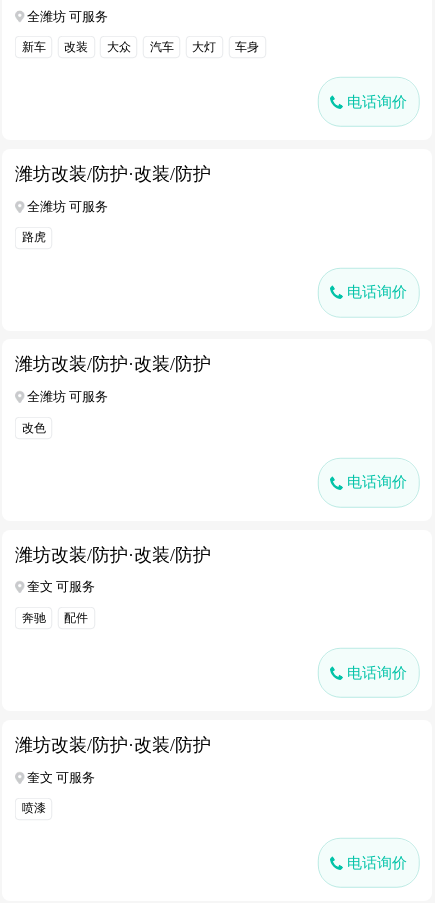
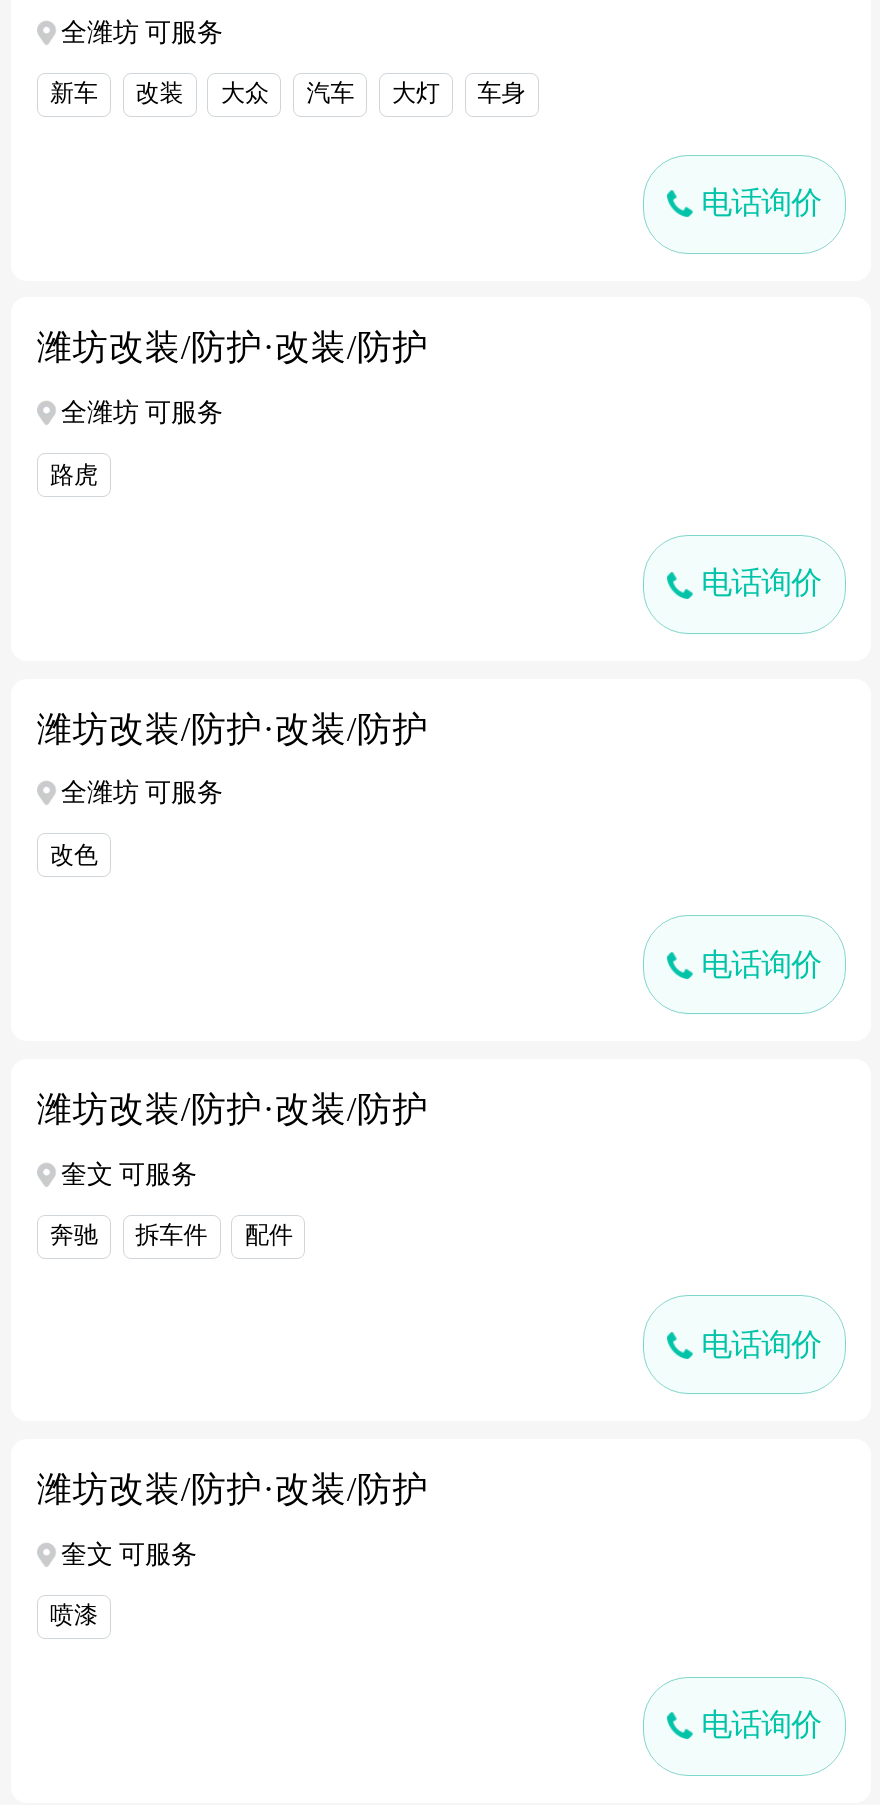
+ 拆车件
